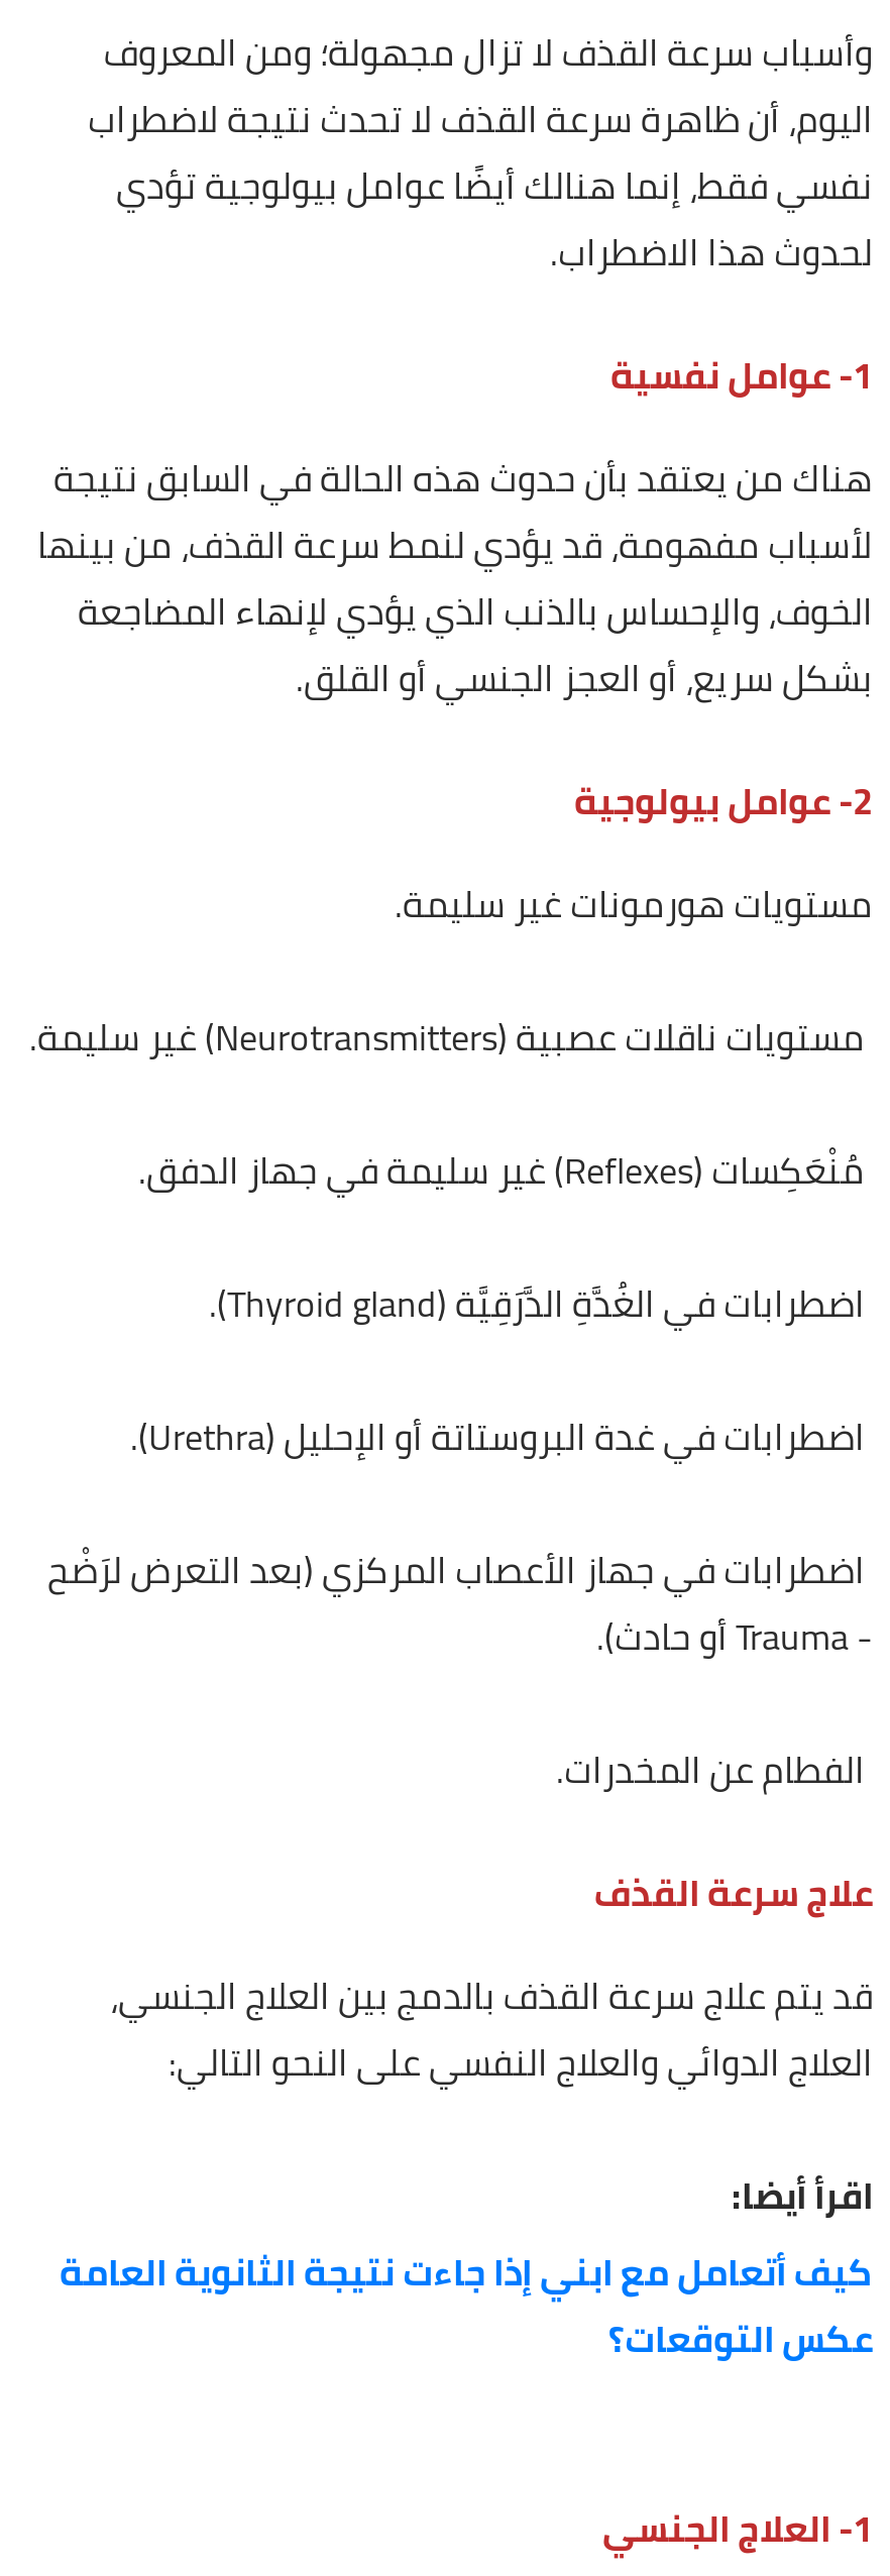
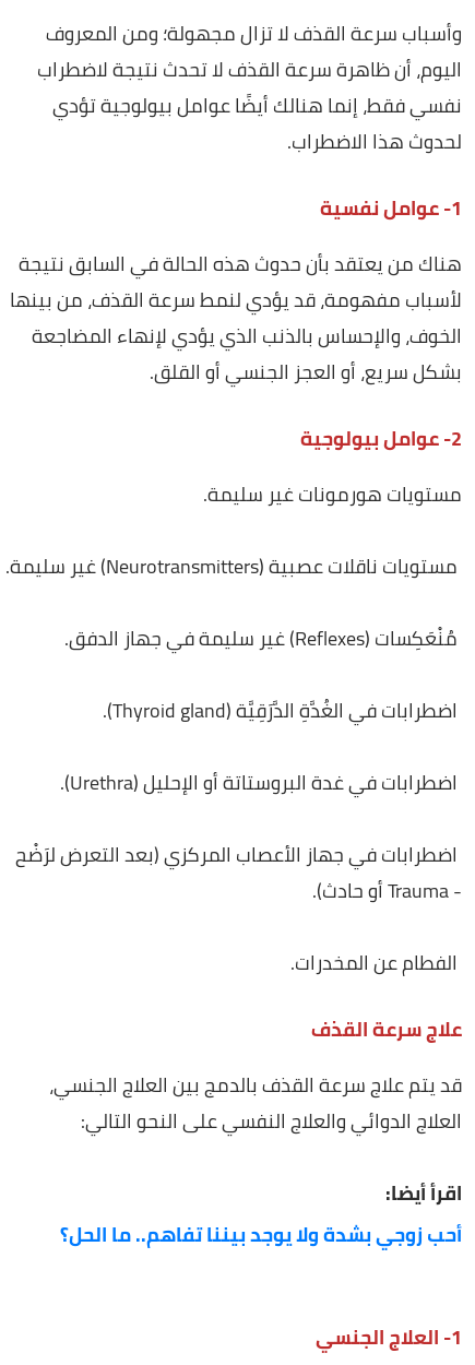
- كيف أتعامل مع ابني إذا جاءت نتيجة الثانوية العامة
- عكس التوقعات؟
+ أحب زوجي بشدة ولا يوجد بيننا تفاهم.. ما الحل؟
